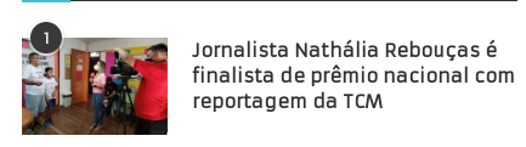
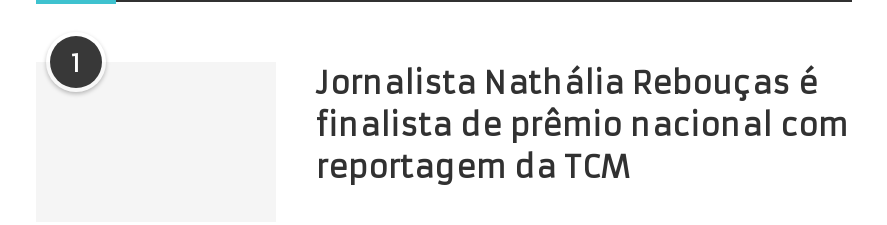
- [image]
